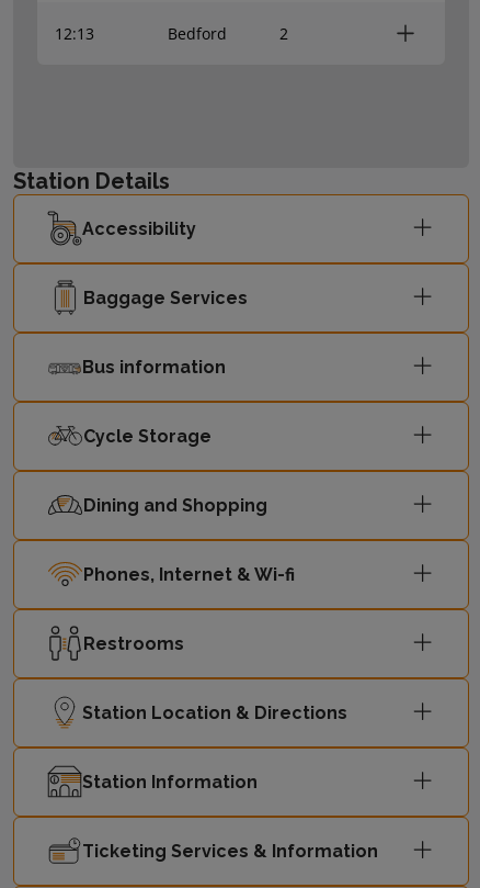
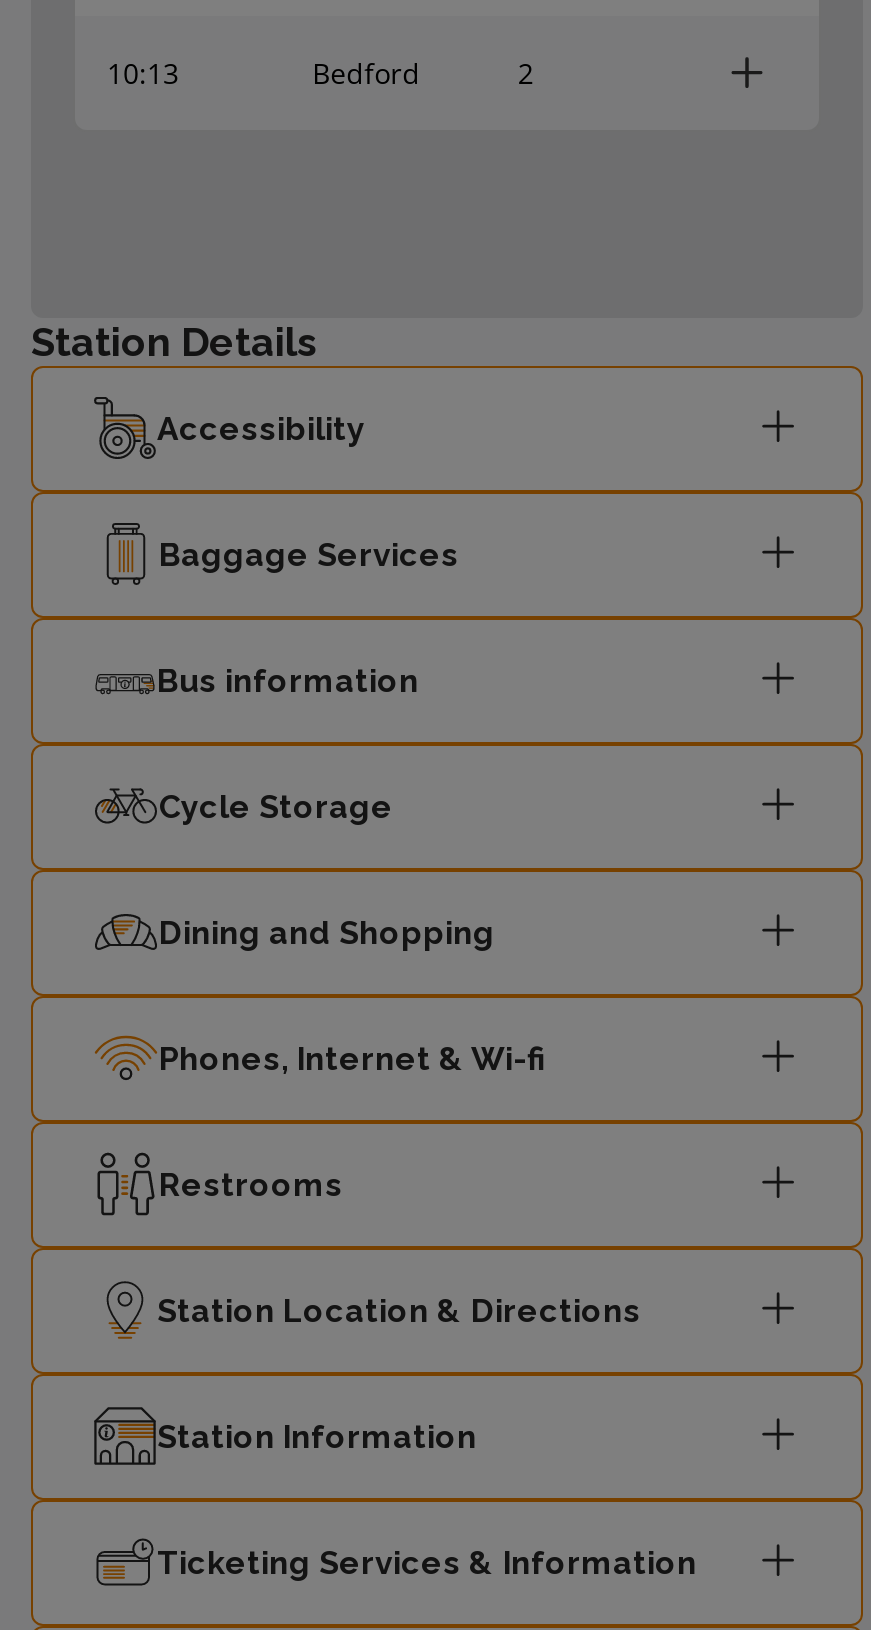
- 12:13
+ 10:13
